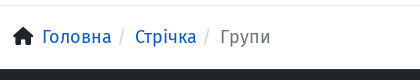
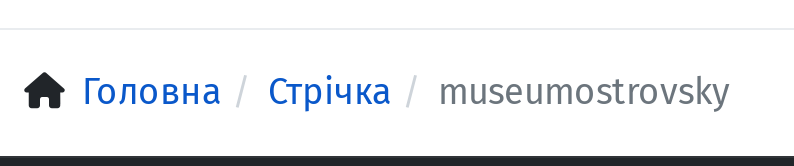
- Групи
+ museumostrovsky
